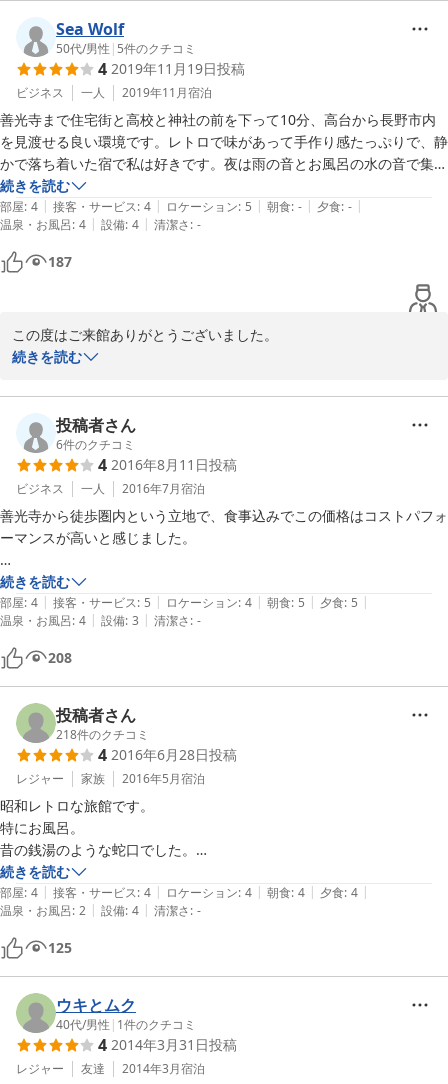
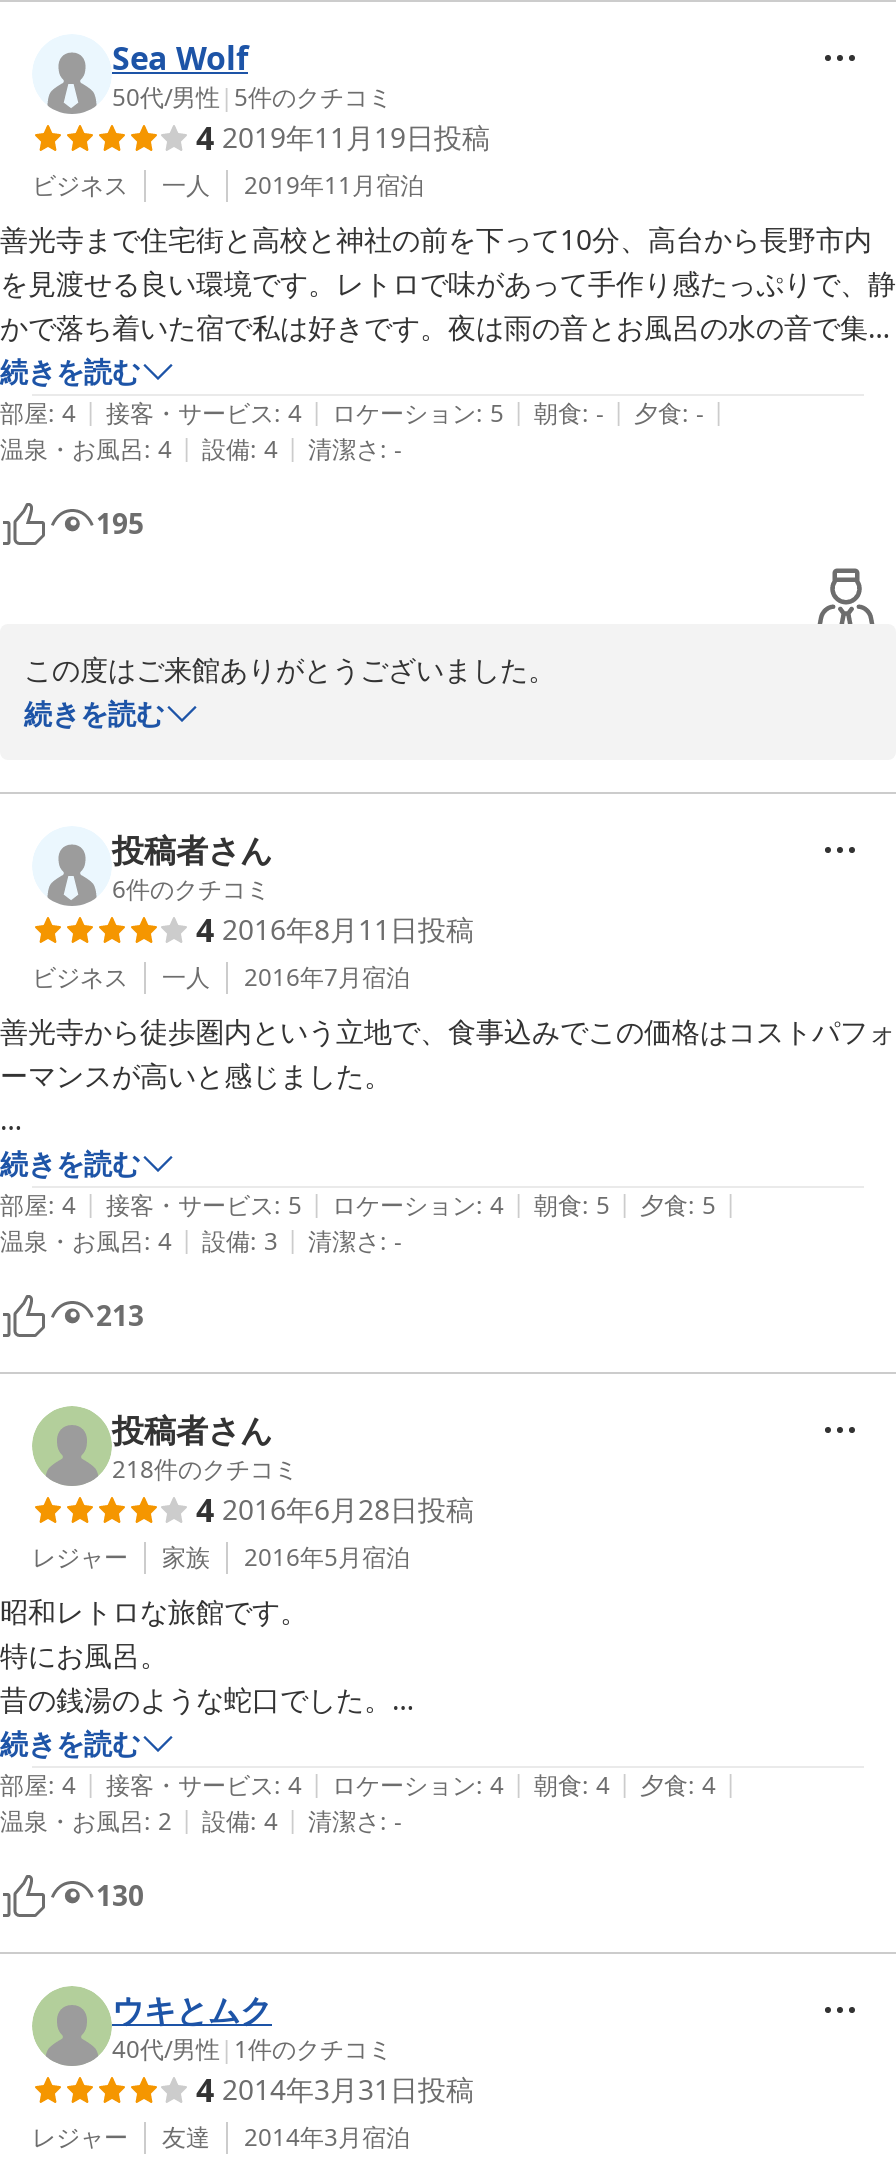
- 187
+ 195

- 208
+ 213

- 125
+ 130
